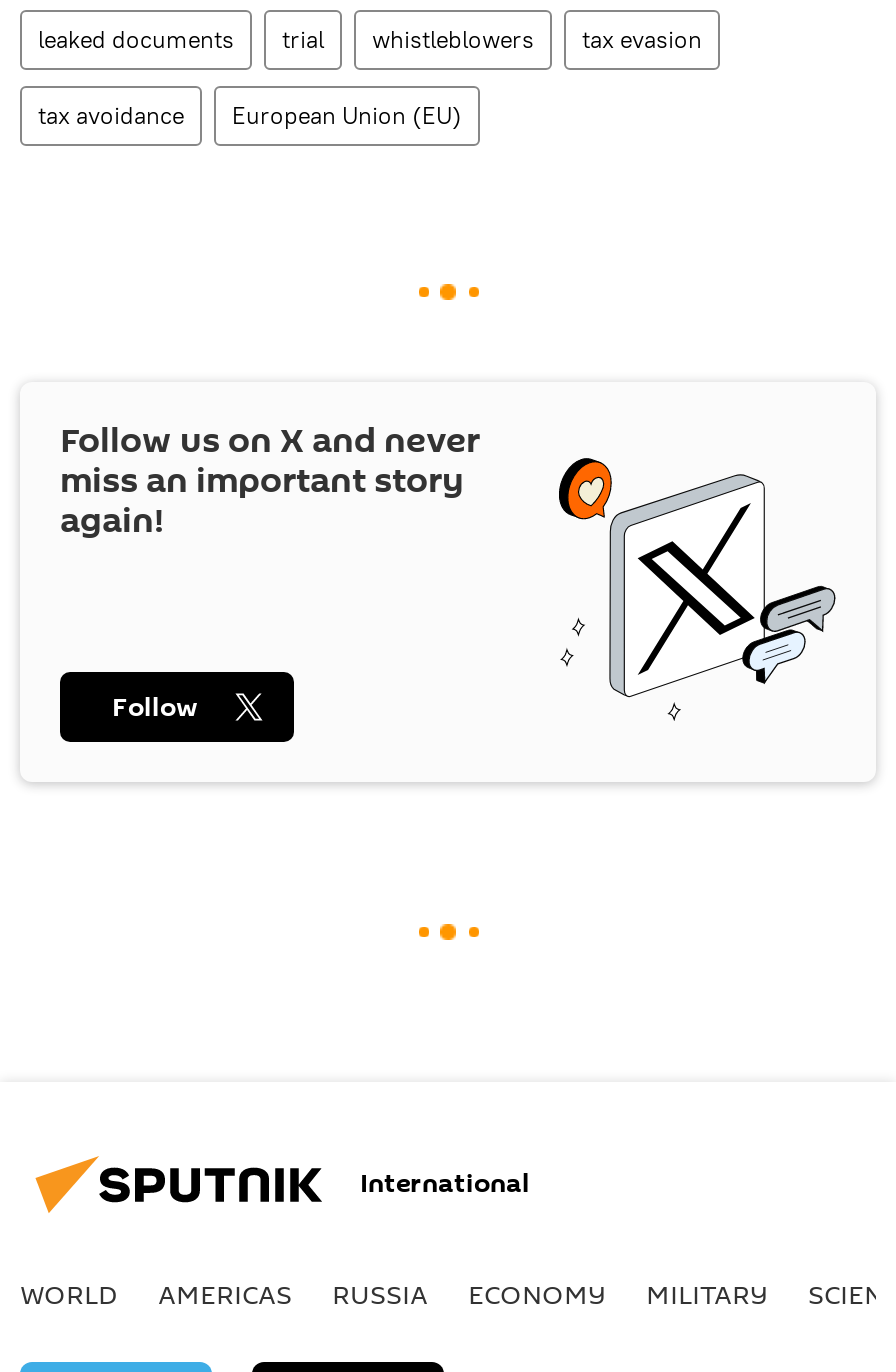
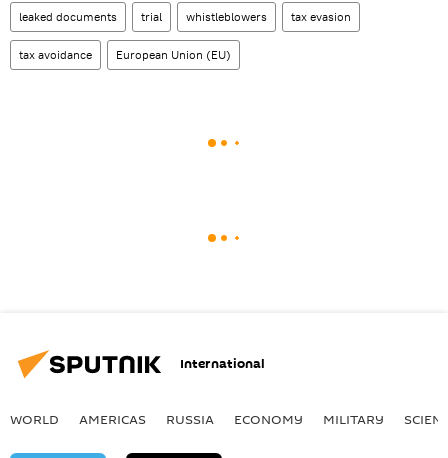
- [image]
- Follow us on X and never
- miss an important story
- again!

- Follow
